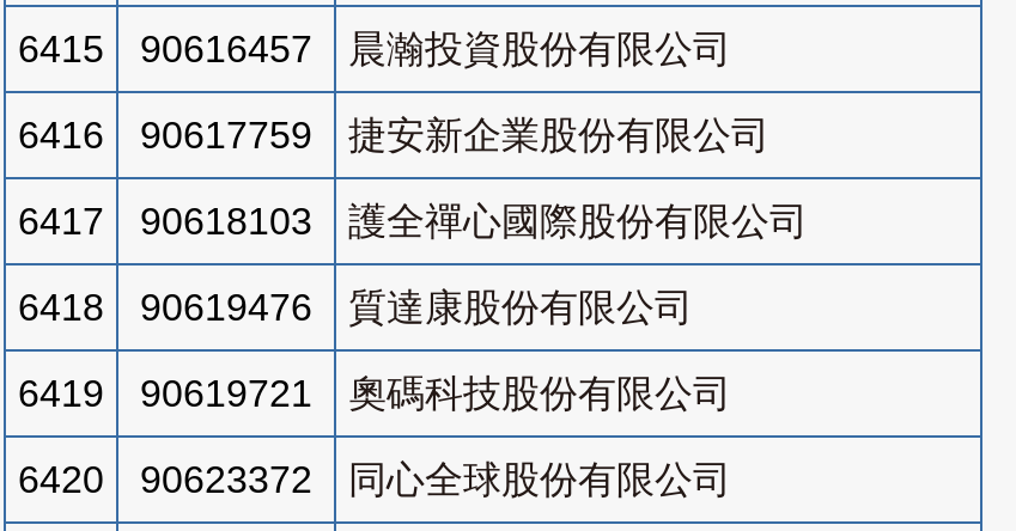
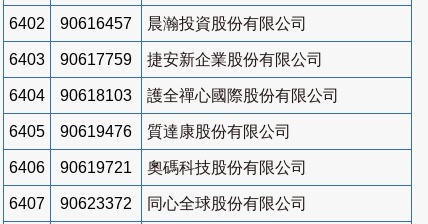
- 6415 90616457 晨瀚投資股份有限公司
+ 6402 90616457 晨瀚投資股份有限公司

- 6416 90617759 捷安新企業股份有限公司
+ 6403 90617759 捷安新企業股份有限公司

- 6417 90618103 護全禪心國際股份有限公司
+ 6404 90618103 護全禪心國際股份有限公司

- 6418 90619476 質達康股份有限公司
+ 6405 90619476 質達康股份有限公司

- 6419 90619721 奧碼科技股份有限公司
+ 6406 90619721 奧碼科技股份有限公司

- 6420 90623372 同心全球股份有限公司
+ 6407 90623372 同心全球股份有限公司
